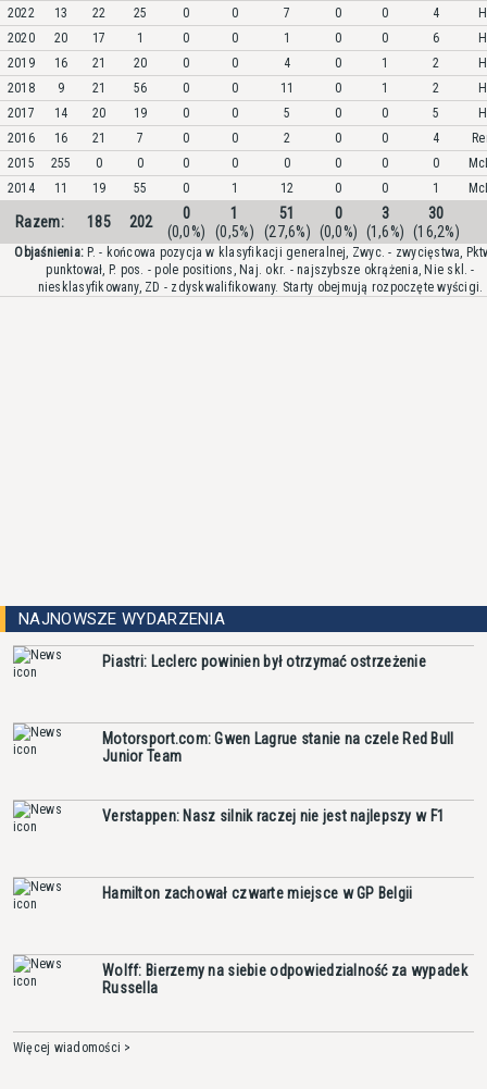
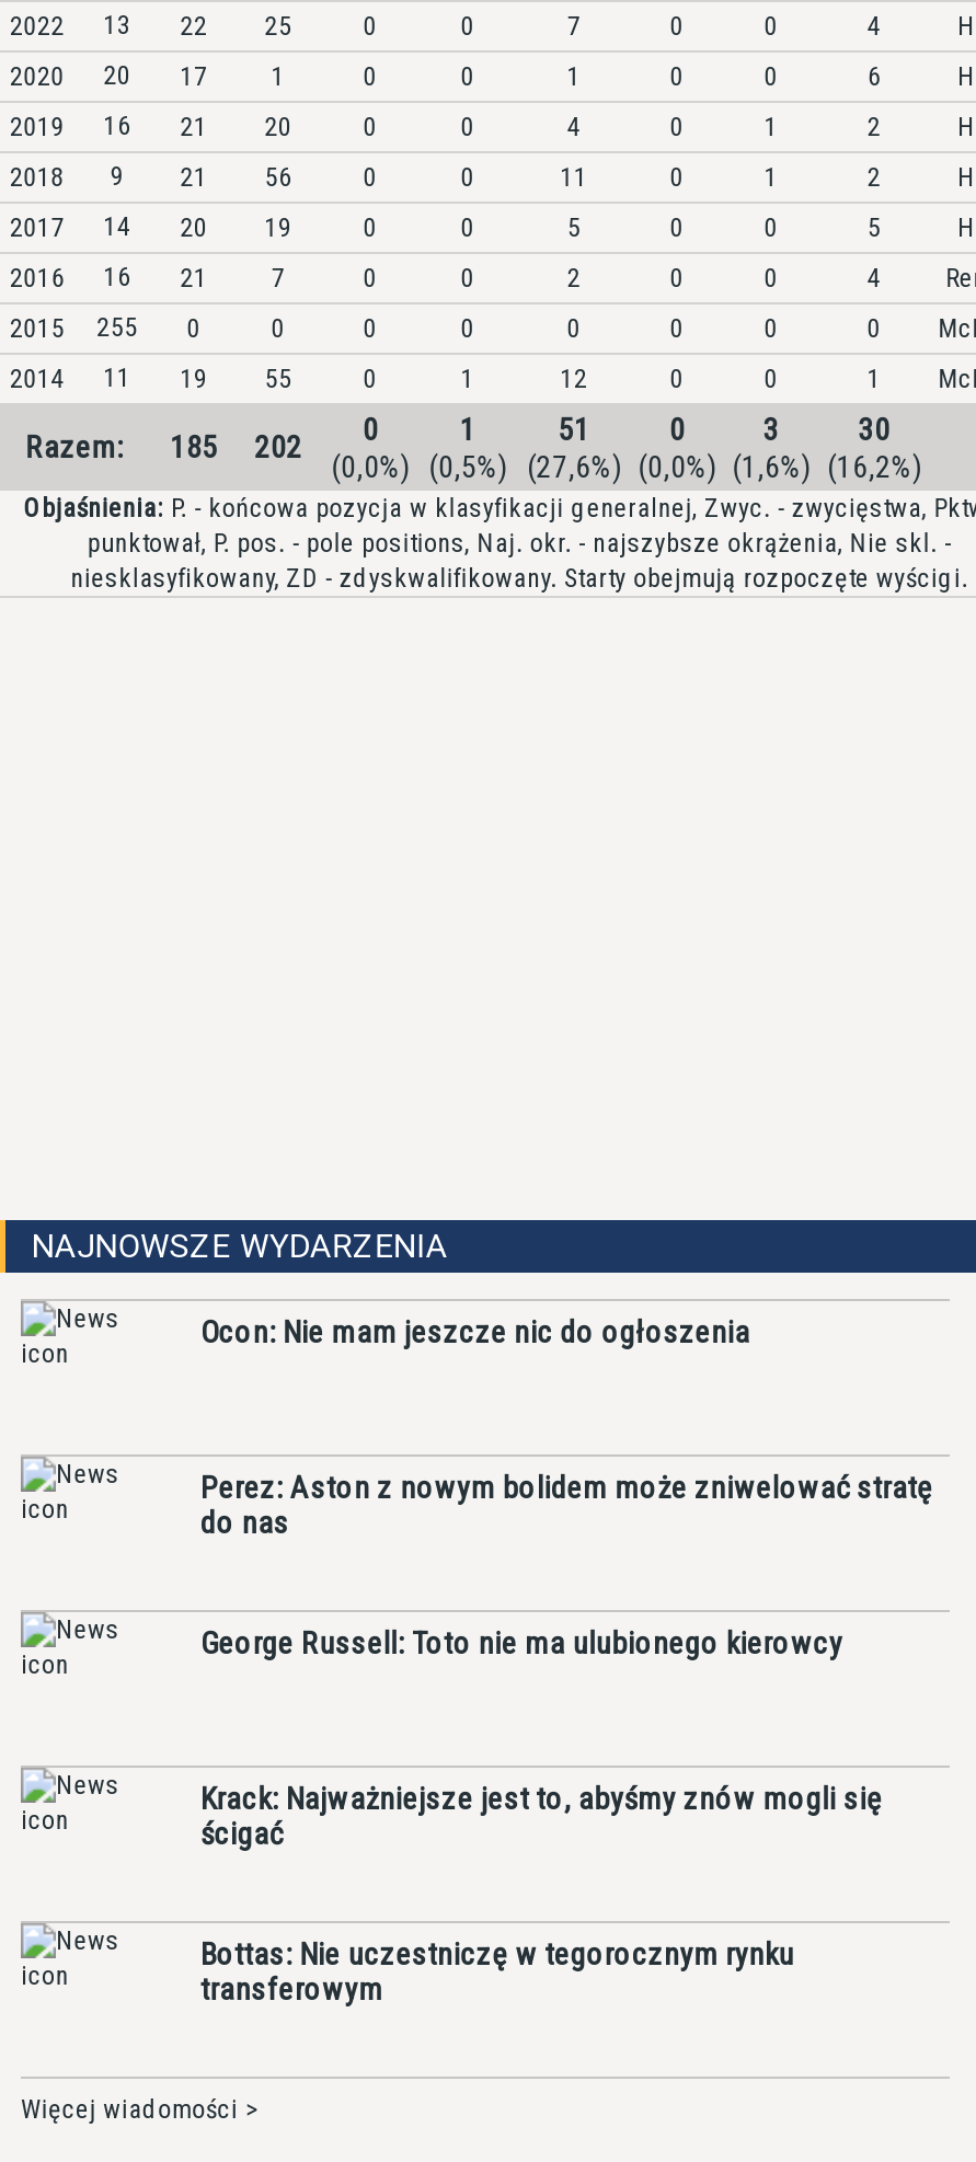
- Piastri: Leclerc powinien był otrzymać ostrzeżenie
+ Ocon: Nie mam jeszcze nic do ogłoszenia

- Motorsport.com: Gwen Lagrue stanie na czele Red Bull
- Junior Team
+ Perez: Aston z nowym bolidem może zniwelować stratę
+ do nas

- Verstappen: Nasz silnik raczej nie jest najlepszy w F1
+ George Russell: Toto nie ma ulubionego kierowcy

- Hamilton zachował czwarte miejsce w GP Belgii
+ Krack: Najważniejsze jest to, abyśmy znów mogli się
+ ścigać

- Wolff: Bierzemy na siebie odpowiedzialność za wypadek
- Russella
+ Bottas: Nie uczestniczę w tegorocznym rynku
+ transferowym
